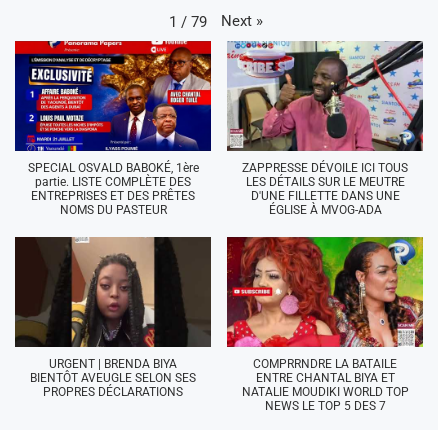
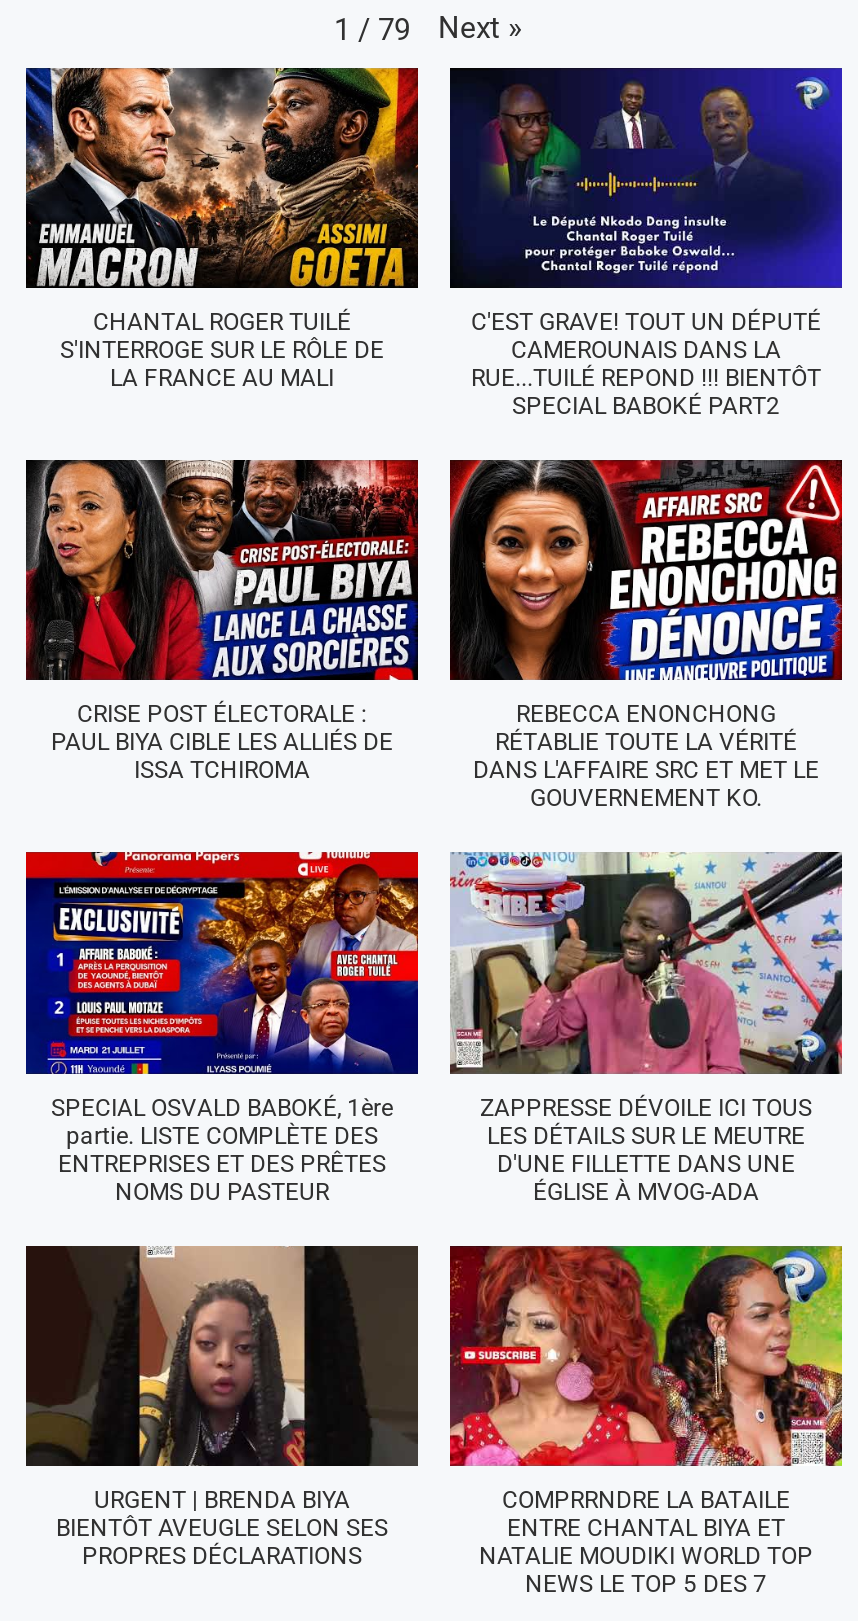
+ [image]
+ CHANTAL ROGER TUILÉ
+ S'INTERROGE SUR LE RÔLE DE
+ LA FRANCE AU MALI

+ [image]
+ CRISE POST ÉLECTORALE :
+ PAUL BIYA CIBLE LES ALLIÉS DE
+ ISSA TCHIROMA

+ [image]
+ C'EST GRAVE! TOUT UN DÉPUTÉ
+ CAMEROUNAIS DANS LA
+ RUE...TUILÉ REPOND !!! BIENTÔT
+ SPECIAL BABOKÉ PART2

+ [image]
+ REBECCA ENONCHONG
+ RÉTABLIE TOUTE LA VÉRITÉ
+ DANS L'AFFAIRE SRC ET MET LE
+ GOUVERNEMENT KO.
